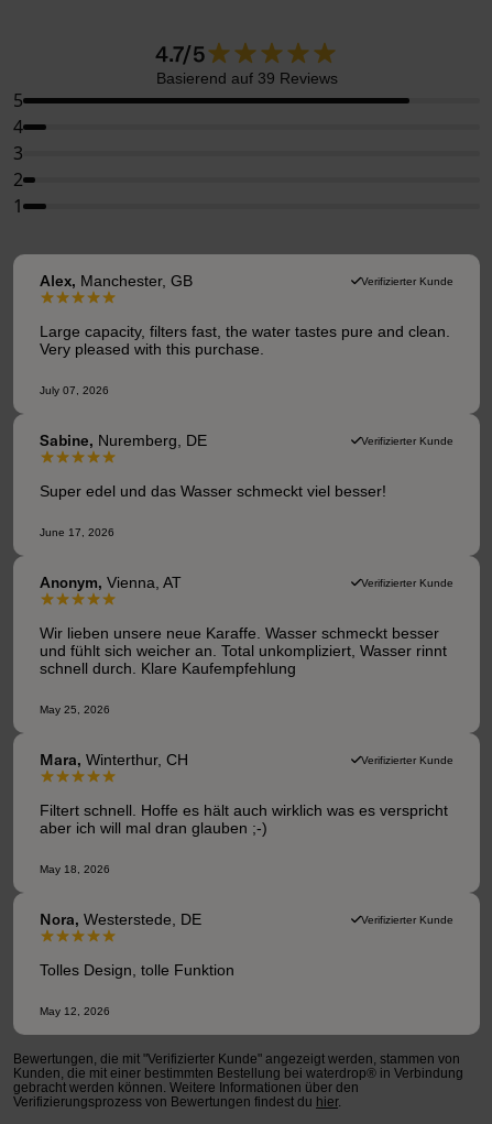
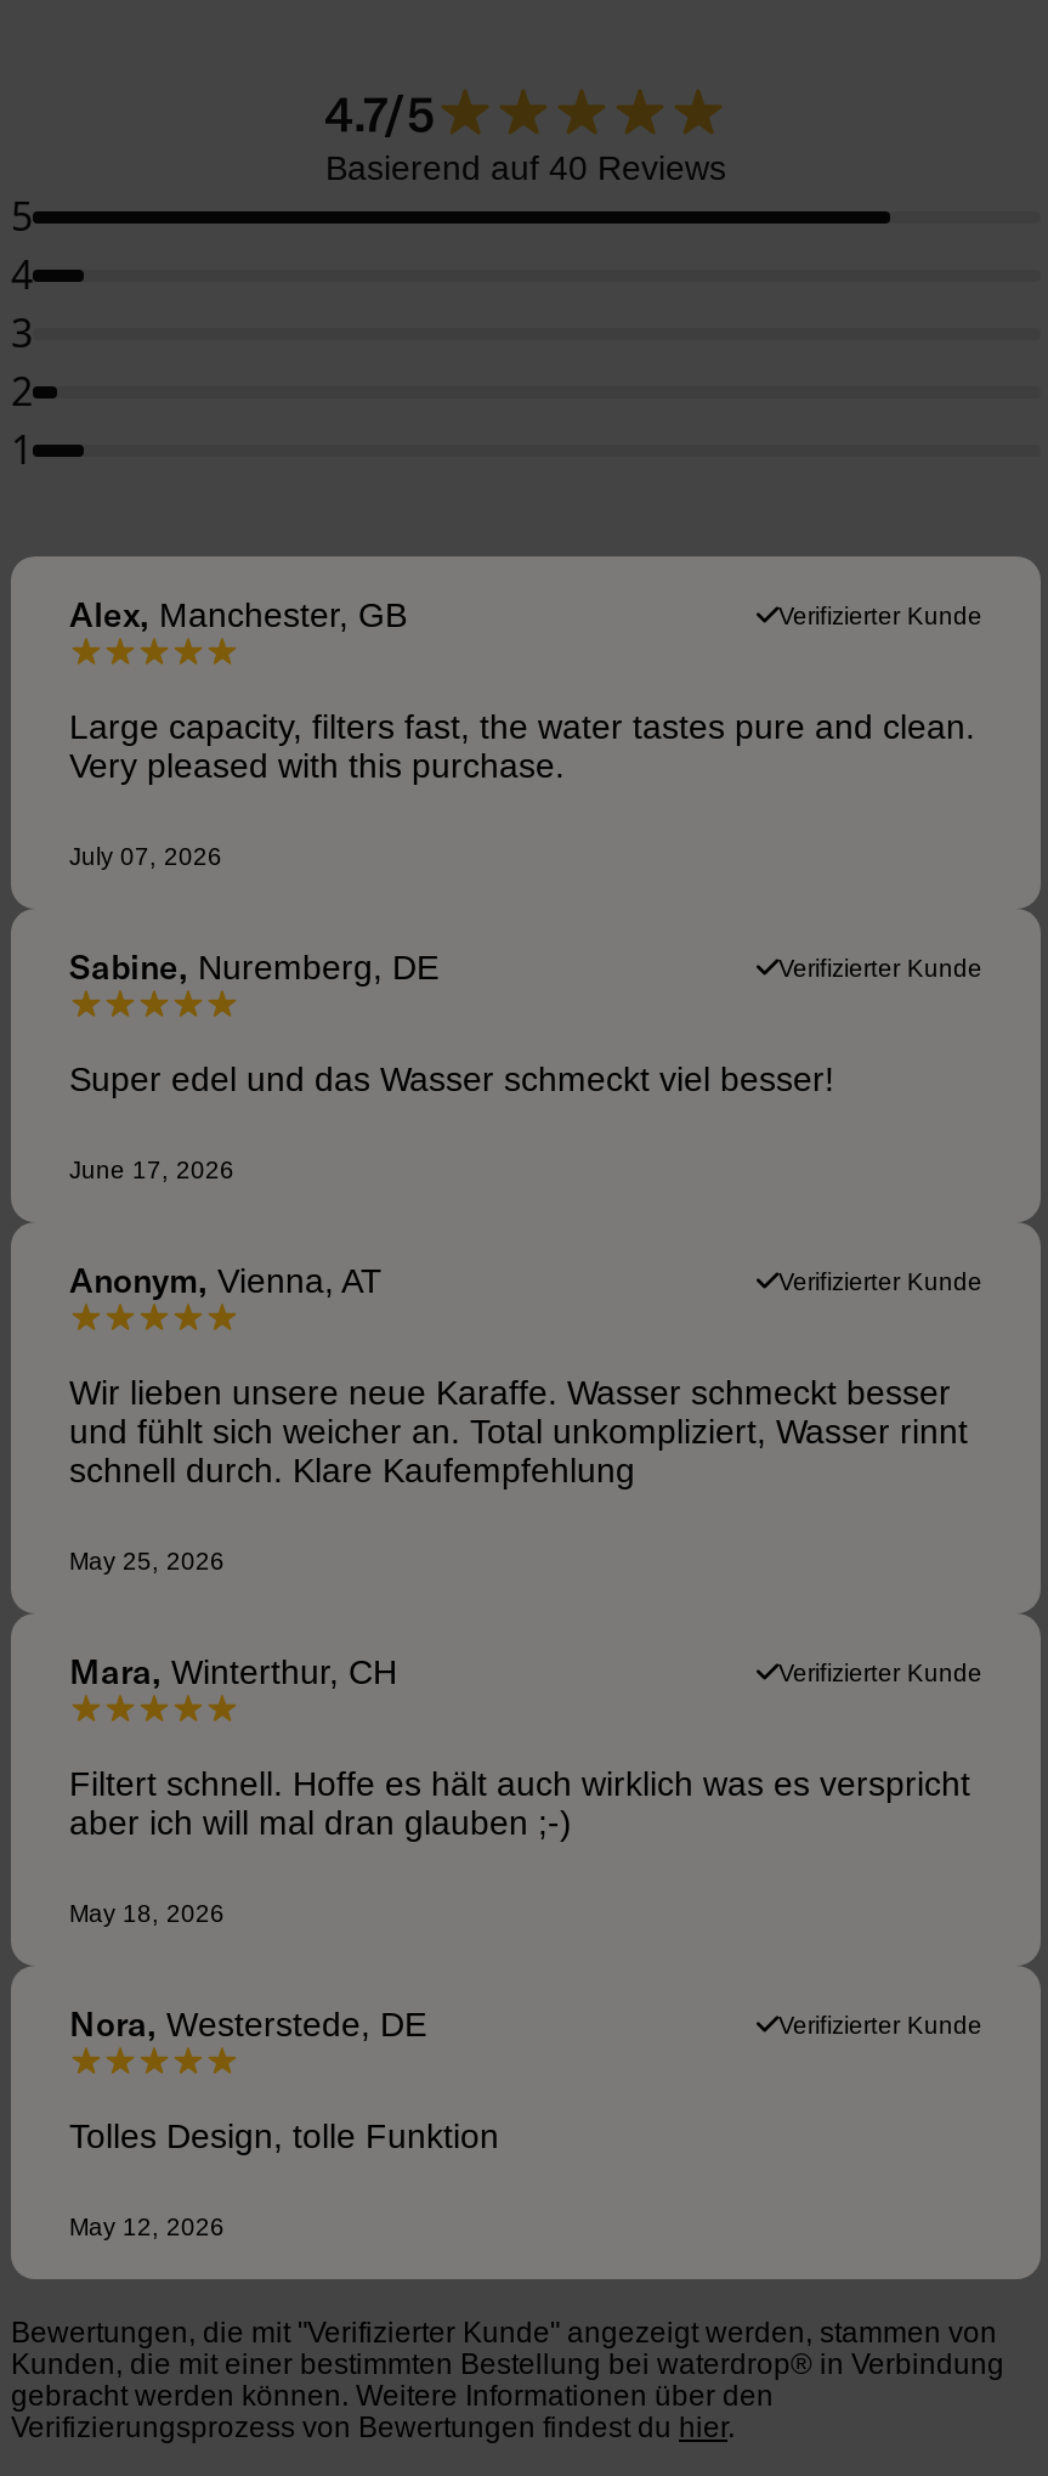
- Basierend auf 39 Reviews
+ Basierend auf 40 Reviews
